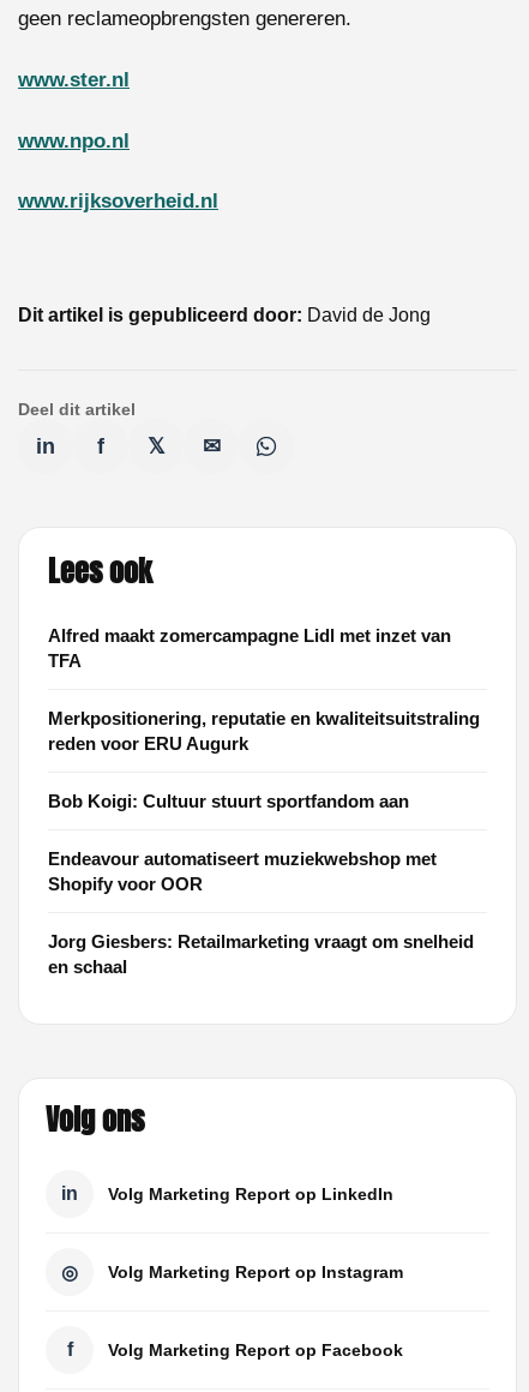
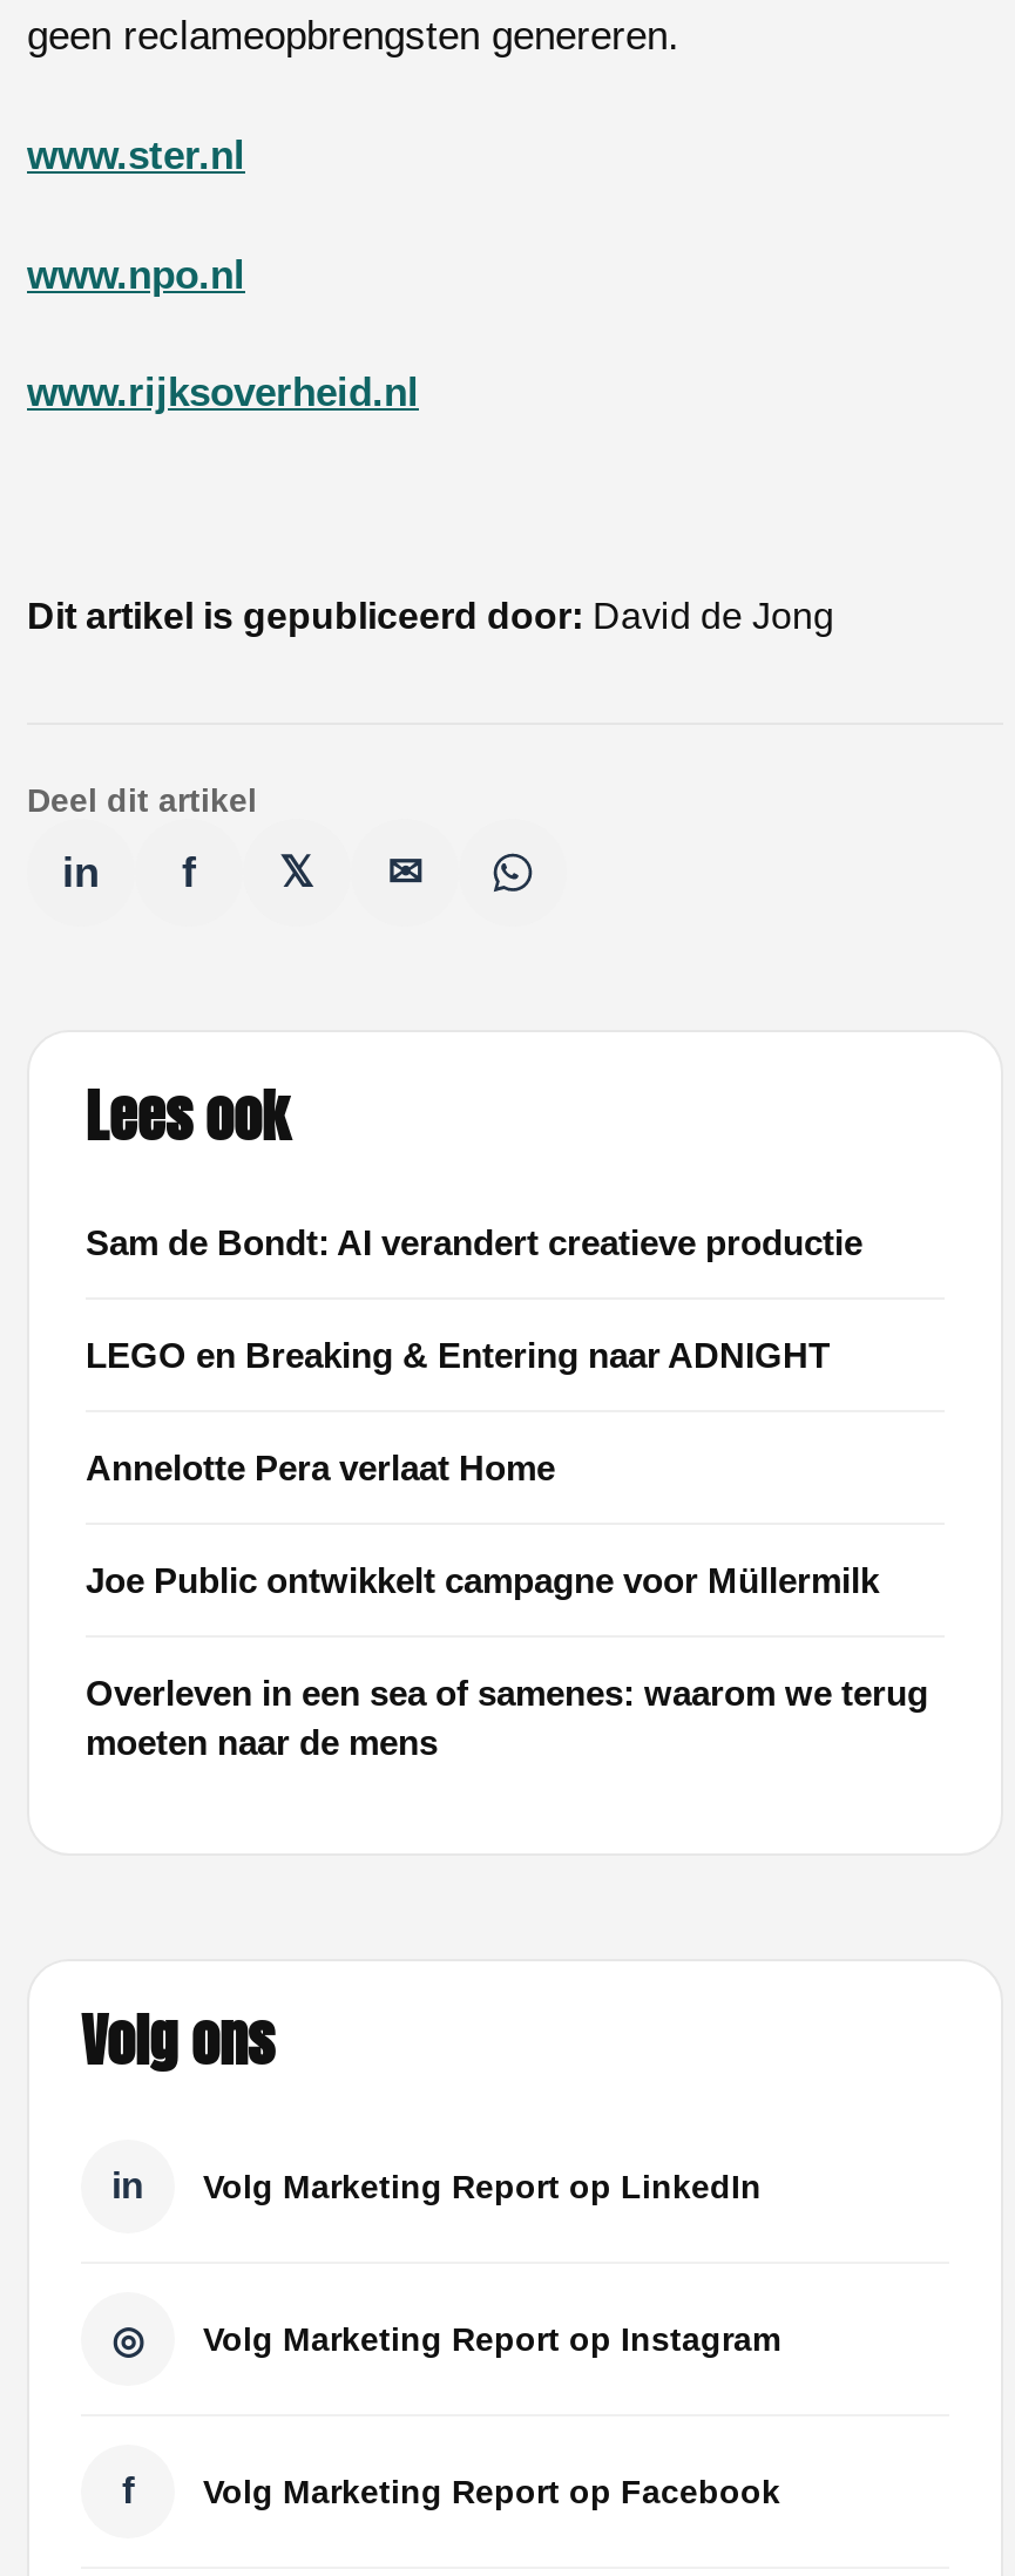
- Alfred maakt zomercampagne Lidl met inzet van
- TFA
+ Sam de Bondt: AI verandert creatieve productie

- Merkpositionering, reputatie en kwaliteitsuitstraling
- reden voor ERU Augurk
+ LEGO en Breaking & Entering naar ADNIGHT

- Bob Koigi: Cultuur stuurt sportfandom aan
+ Annelotte Pera verlaat Home

- Endeavour automatiseert muziekwebshop met
- Shopify voor OOR
+ Joe Public ontwikkelt campagne voor Müllermilk

- Jorg Giesbers: Retailmarketing vraagt om snelheid
- en schaal
+ Overleven in een sea of samenes: waarom we terug
+ moeten naar de mens
